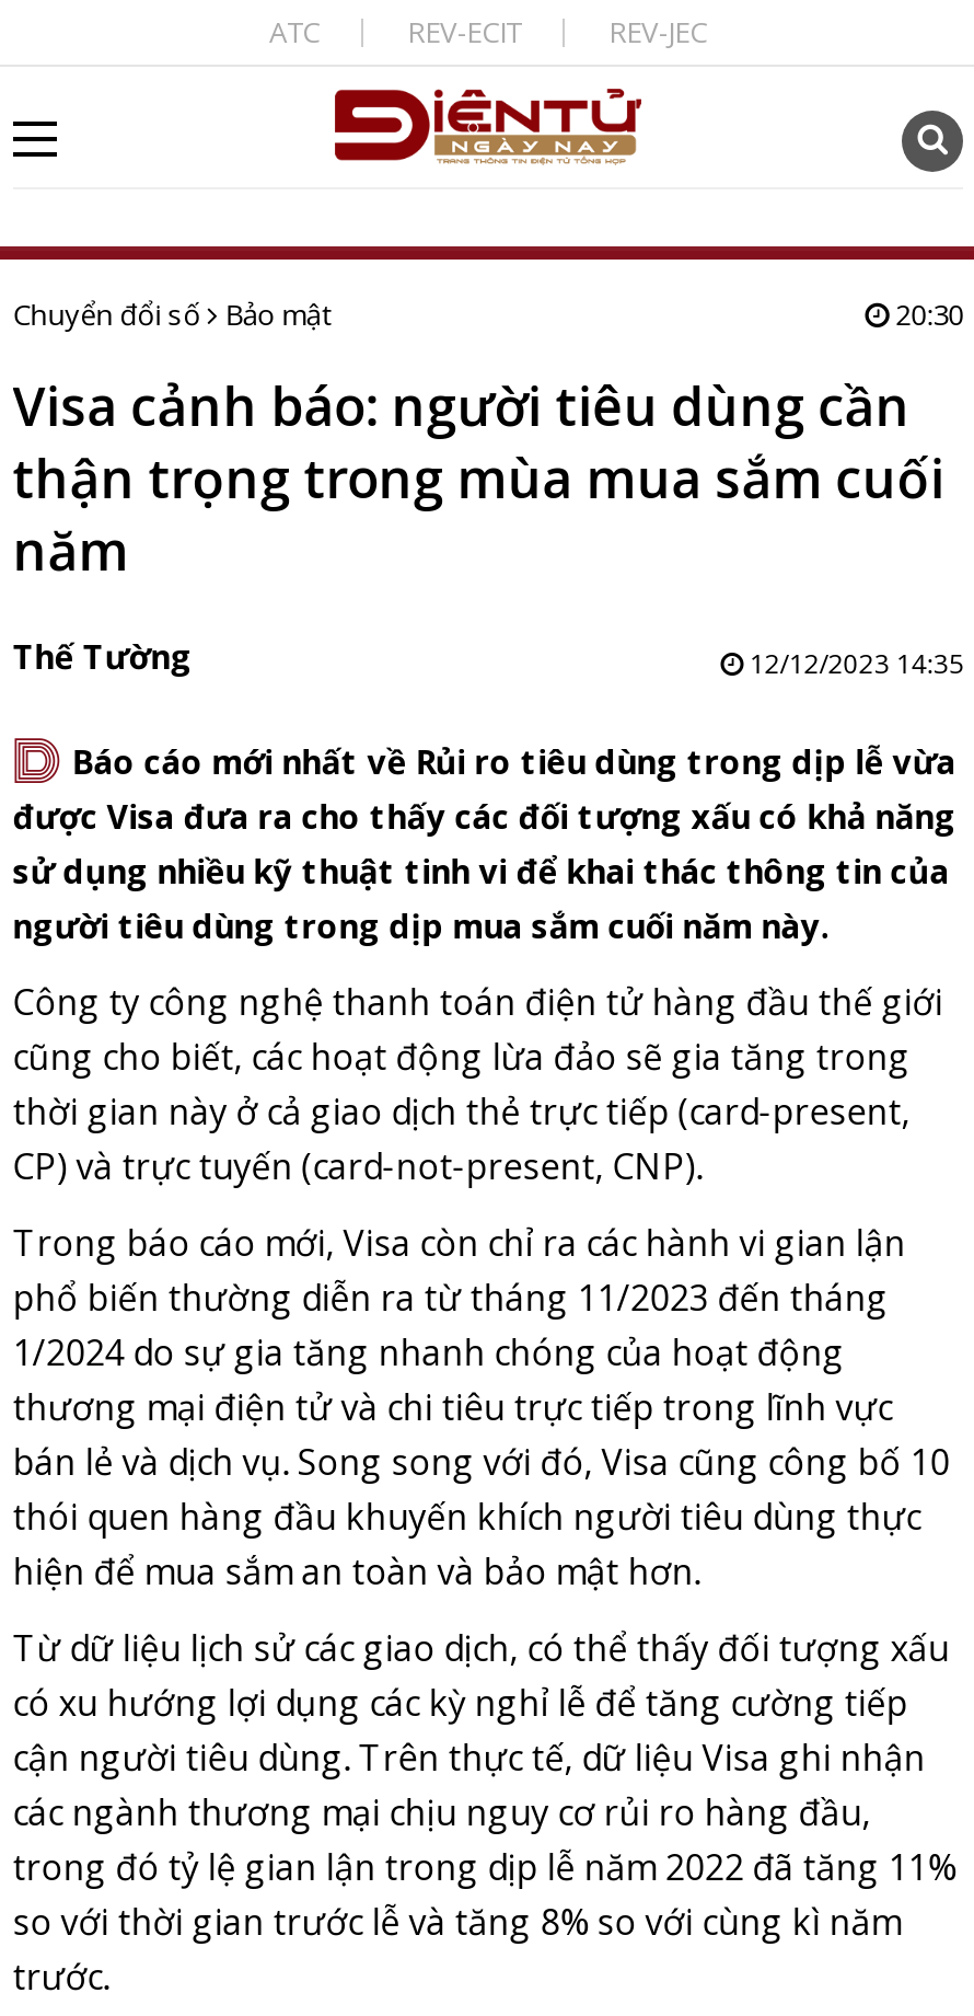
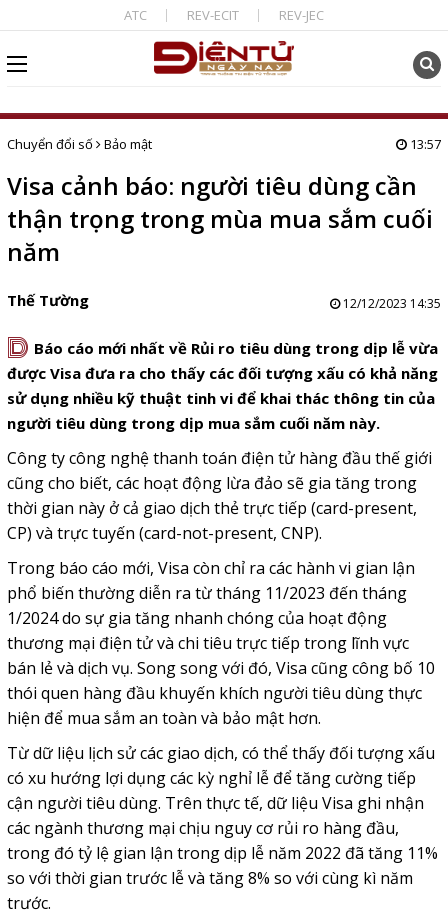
- 20:30
+ 13:57
